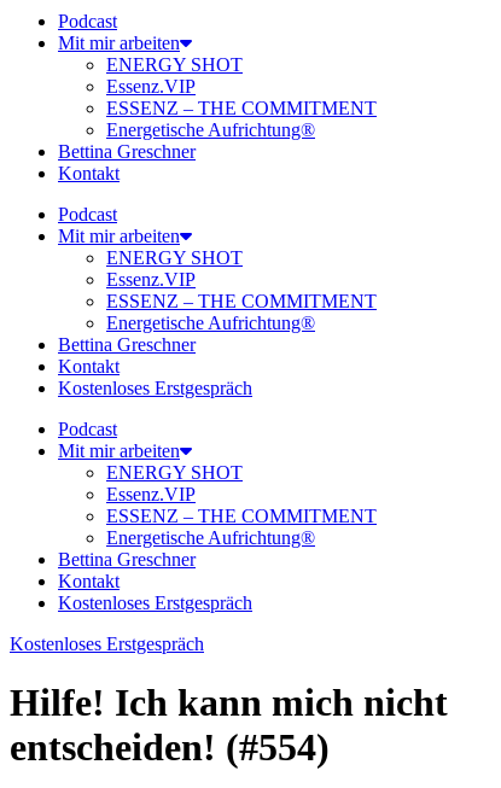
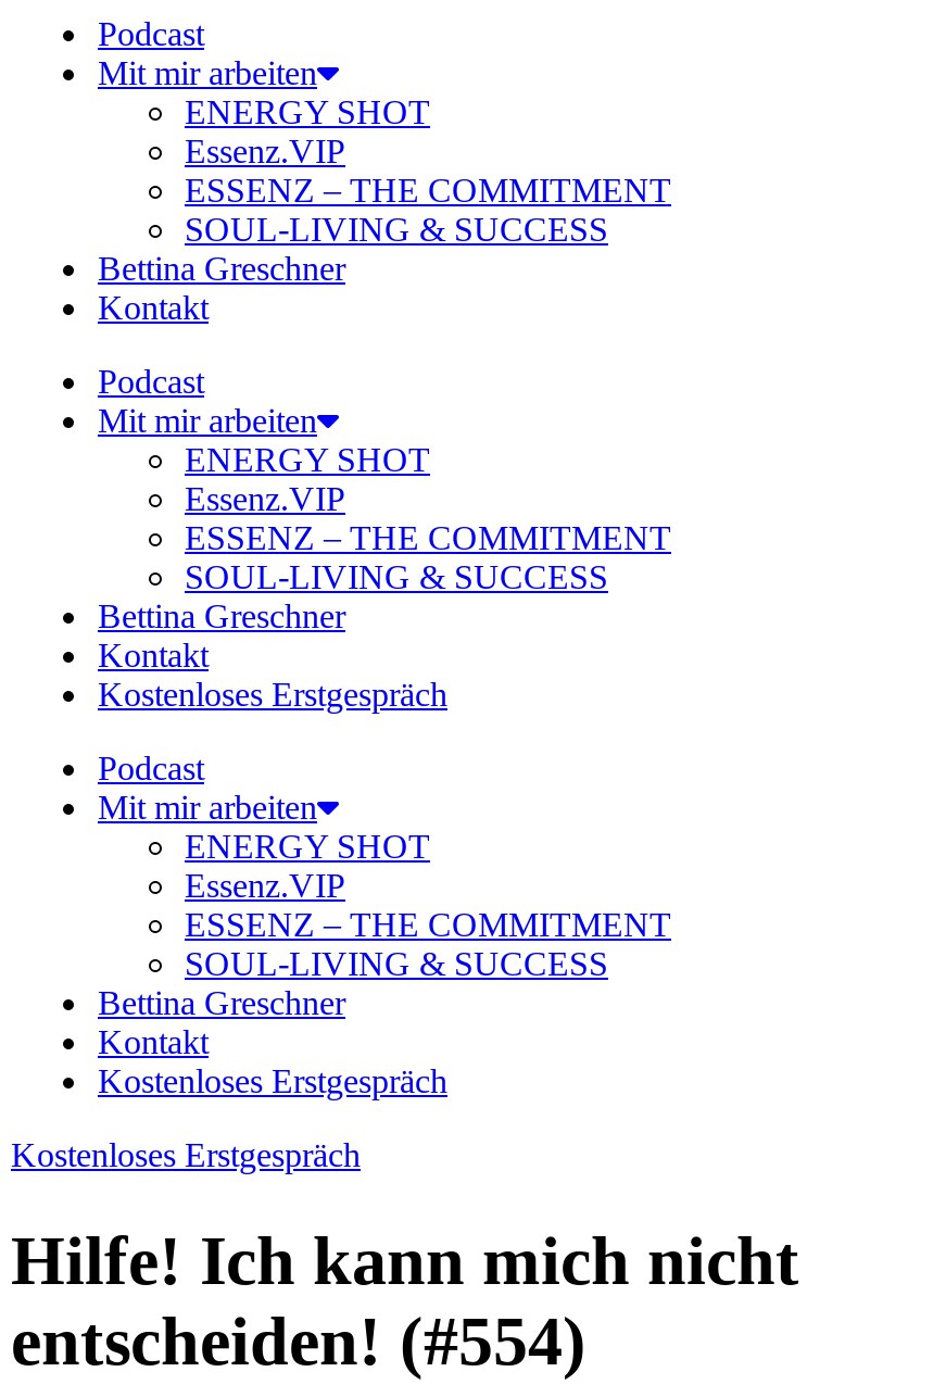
- Energetische Aufrichtung®
+ SOUL-LIVING & SUCCESS

- Energetische Aufrichtung®
+ SOUL-LIVING & SUCCESS

- Energetische Aufrichtung®
+ SOUL-LIVING & SUCCESS
